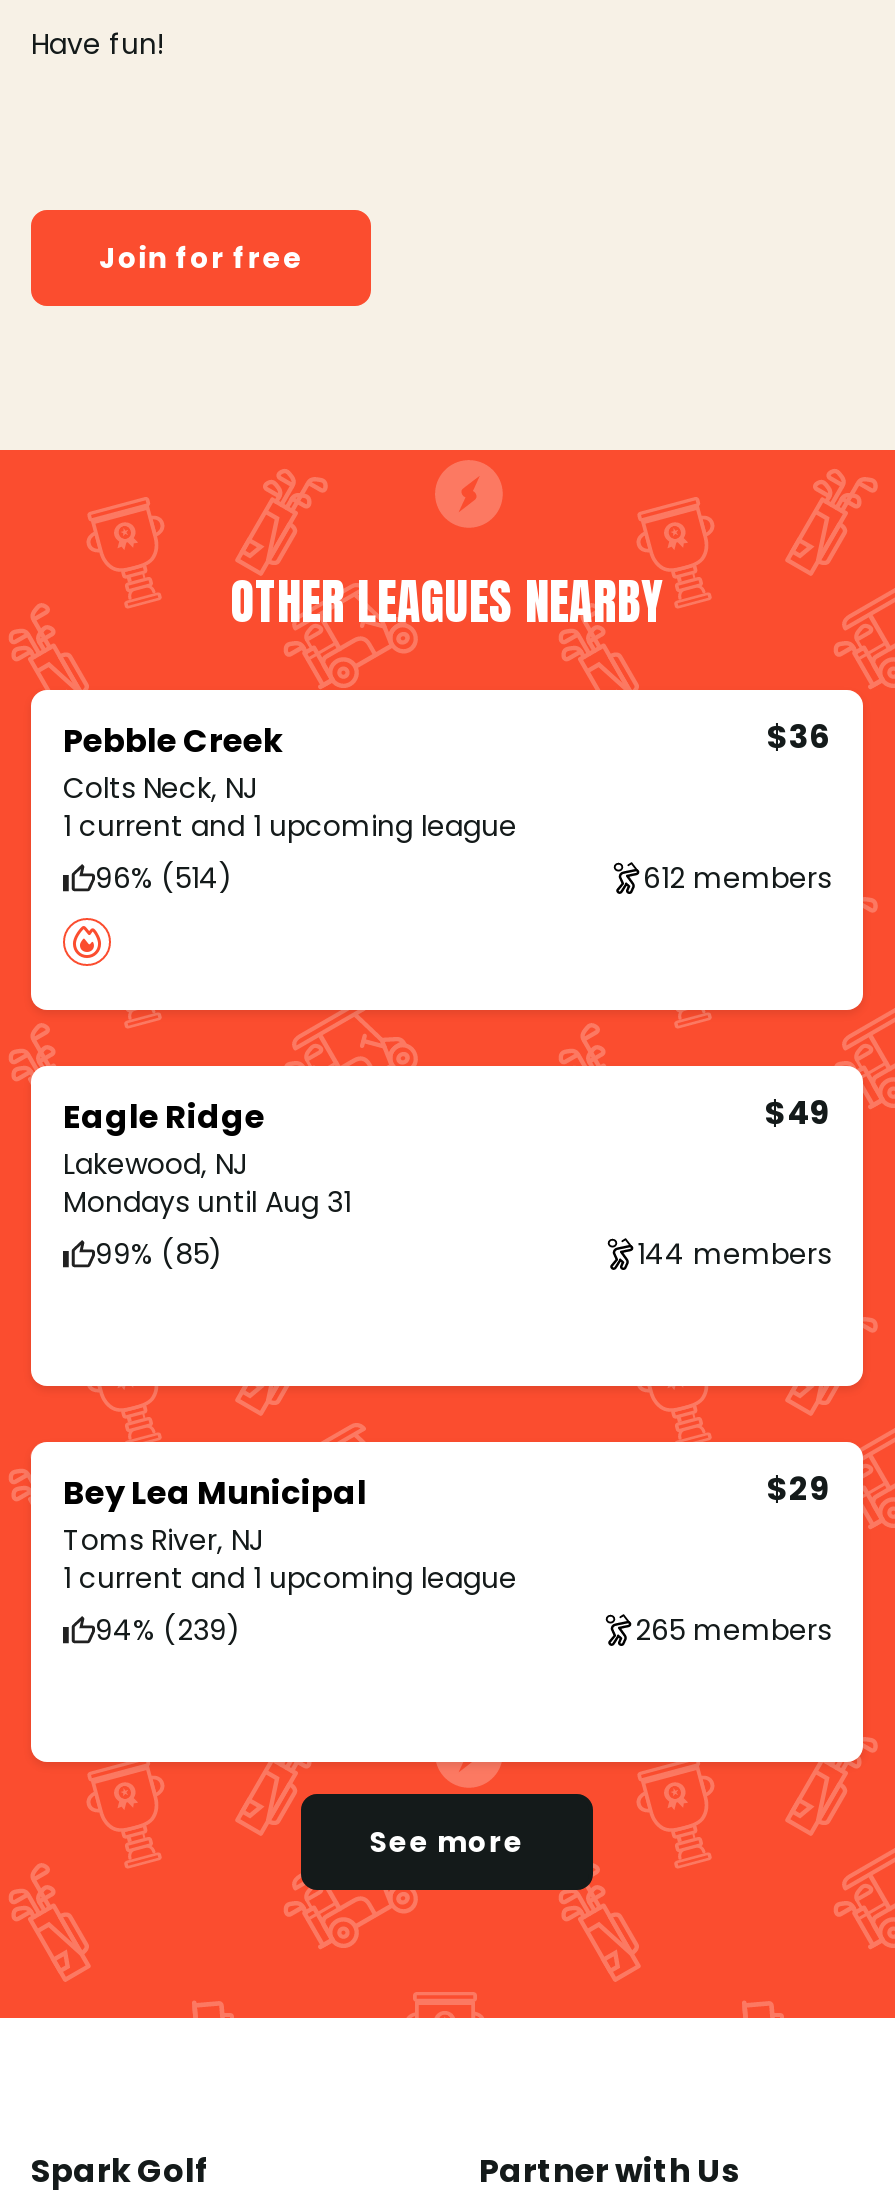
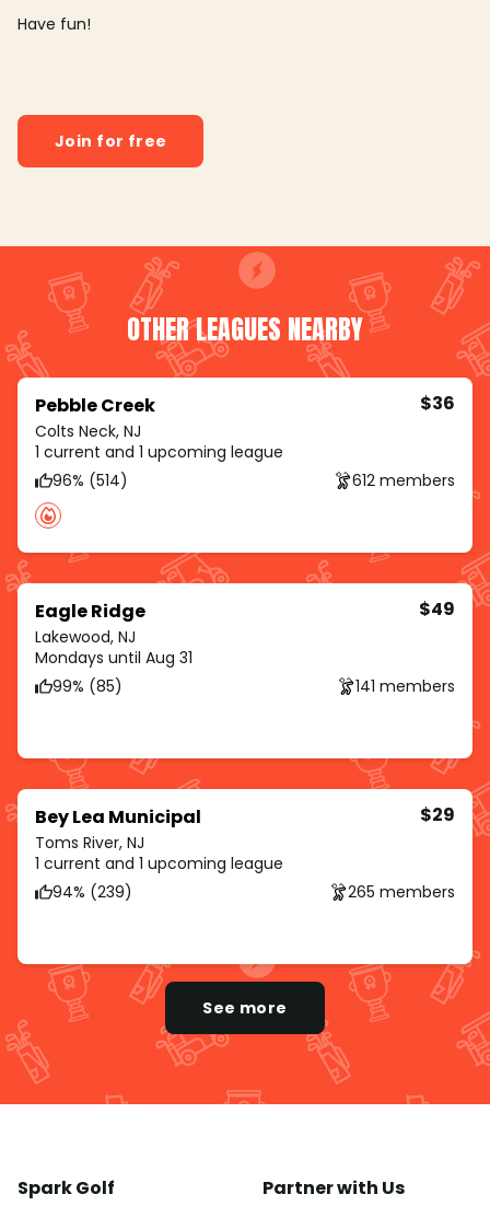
- 144 members
+ 141 members
